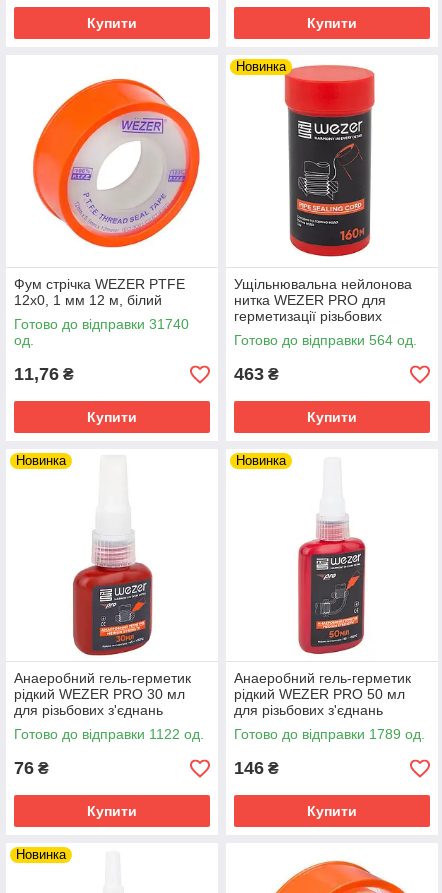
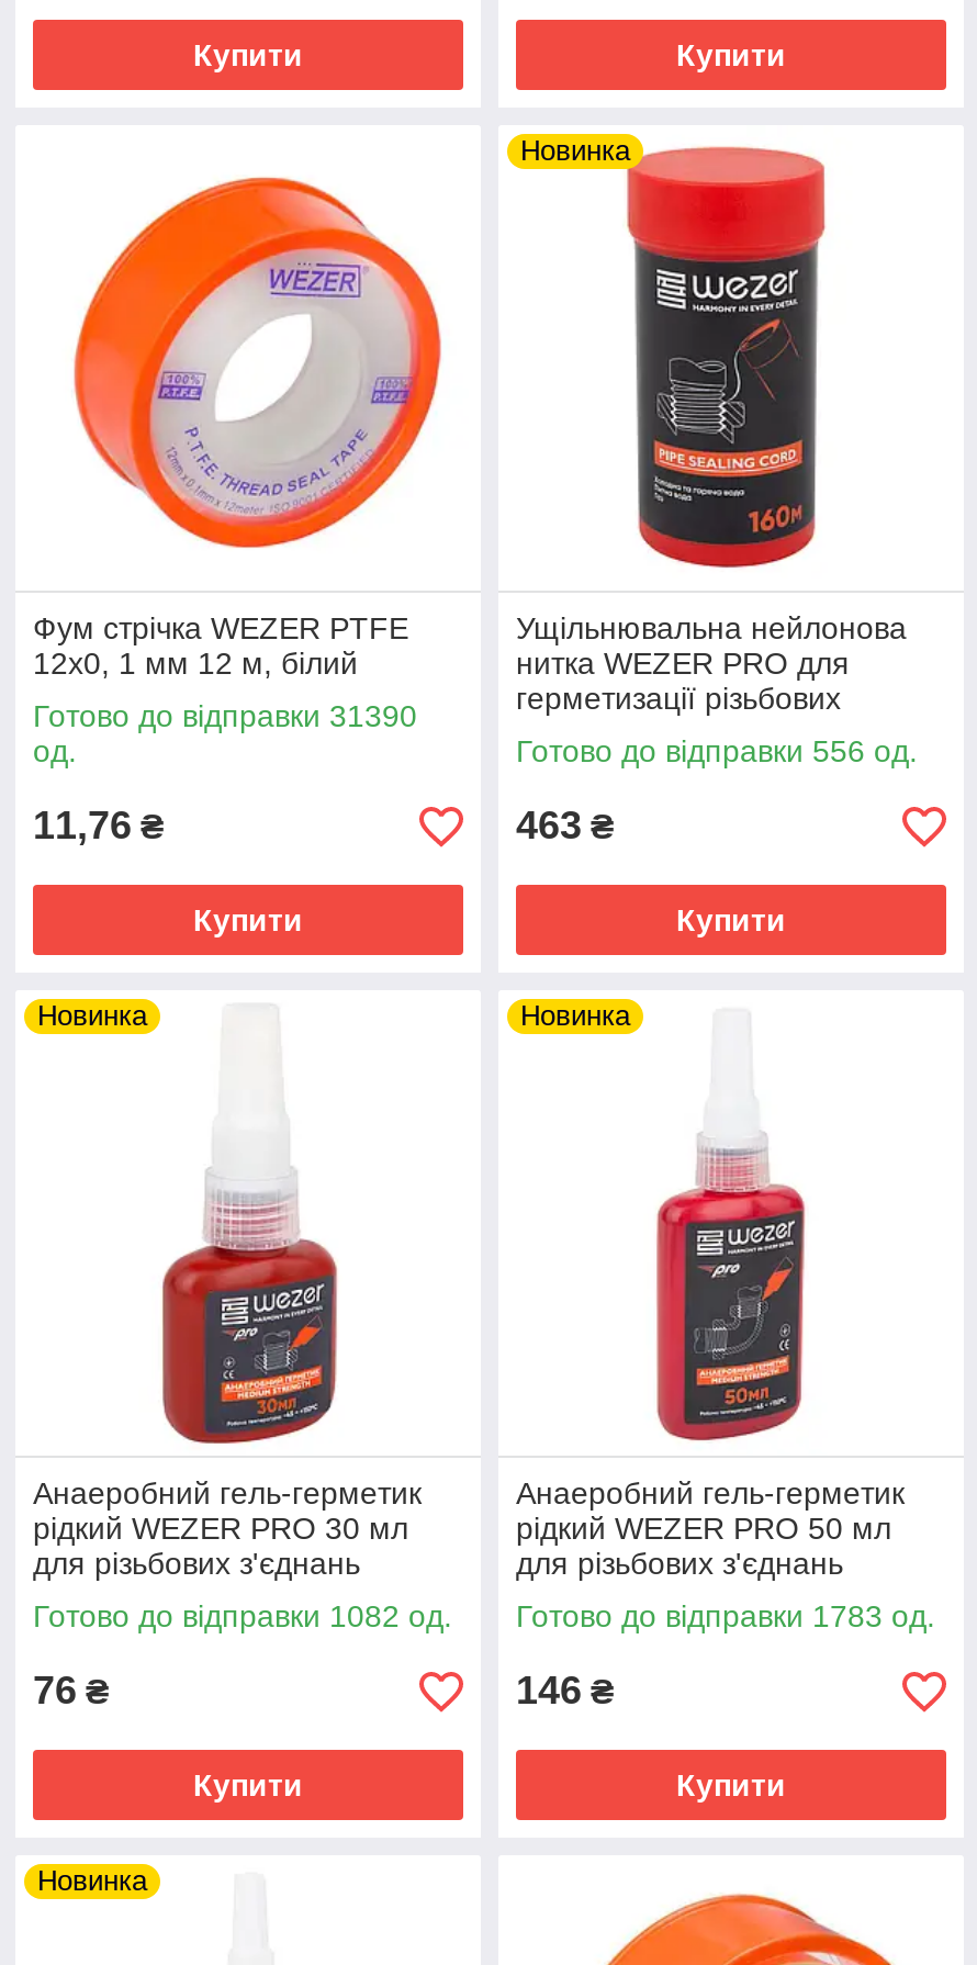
- Готово до відправки 31740
+ Готово до відправки 31390

- Готово до відправки 564 од.
+ Готово до відправки 556 од.

- Готово до відправки 1122 од.
+ Готово до відправки 1082 од.

- Готово до відправки 1789 од.
+ Готово до відправки 1783 од.
